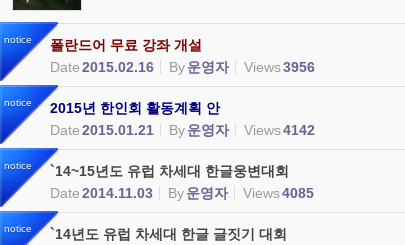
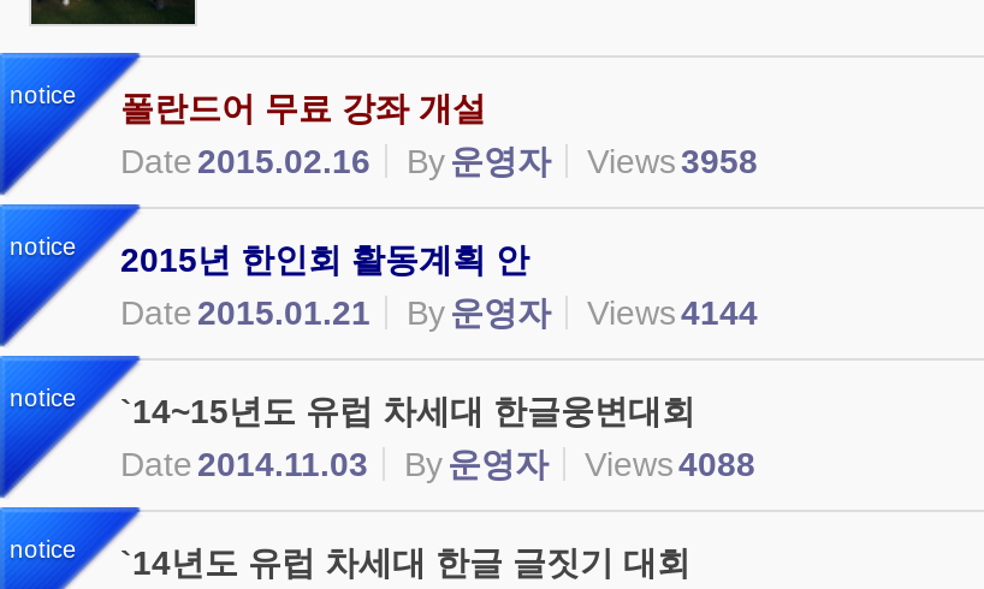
- Date 2015.02.16 By 운영자 Views 3956
+ Date 2015.02.16 By 운영자 Views 3958

- Date 2015.01.21 By 운영자 Views 4142
+ Date 2015.01.21 By 운영자 Views 4144

- Date 2014.11.03 By 운영자 Views 4085
+ Date 2014.11.03 By 운영자 Views 4088
